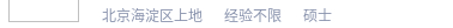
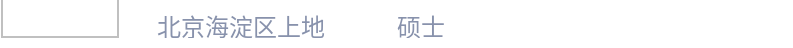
- 经验不限
